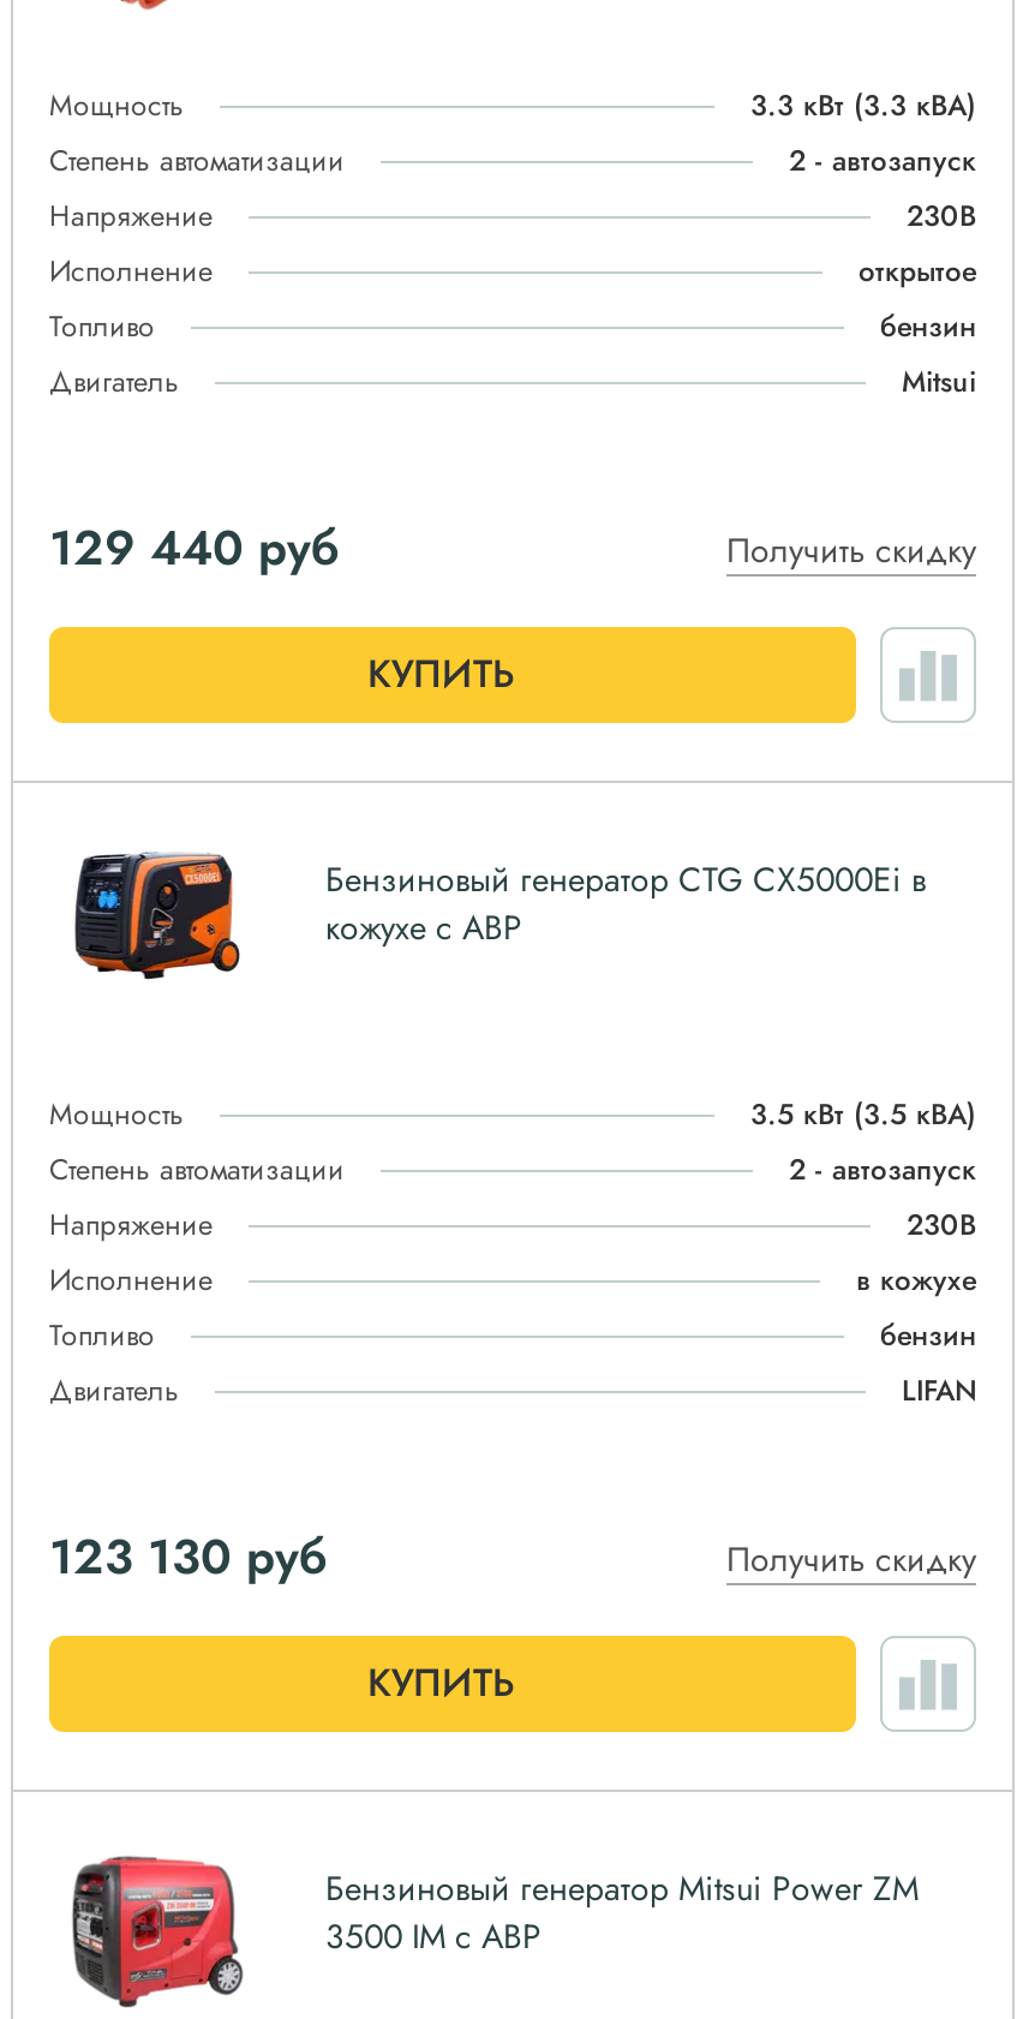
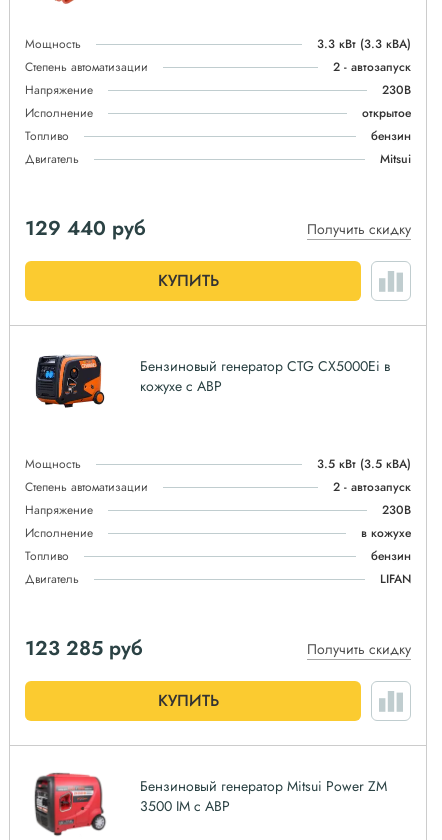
- 123 130 руб
+ 123 285 руб
